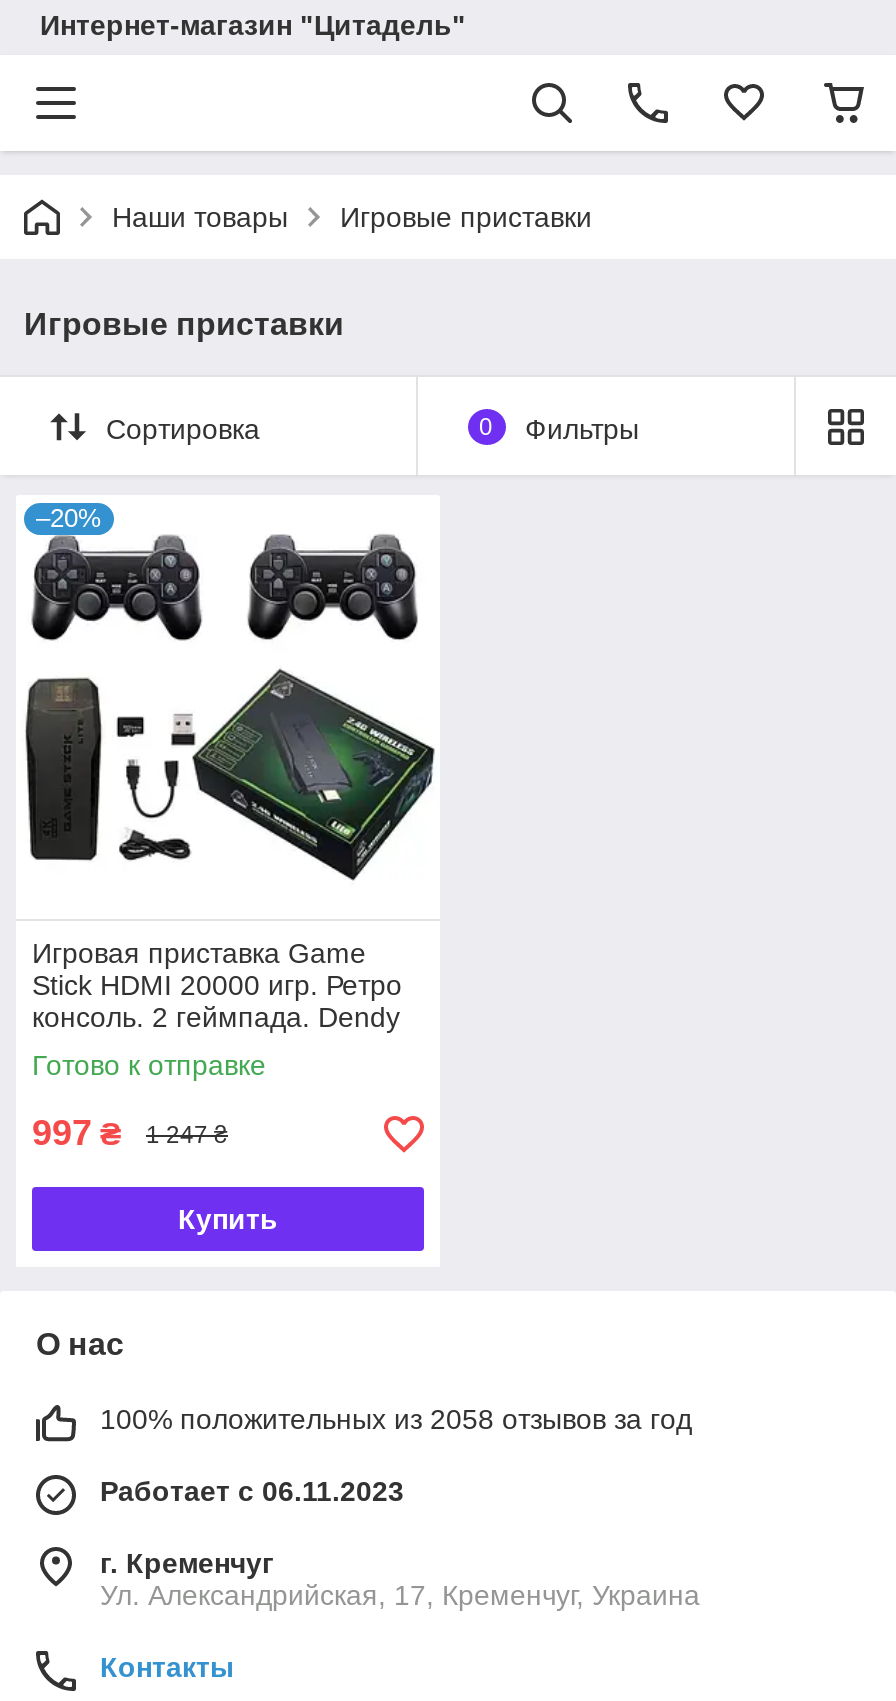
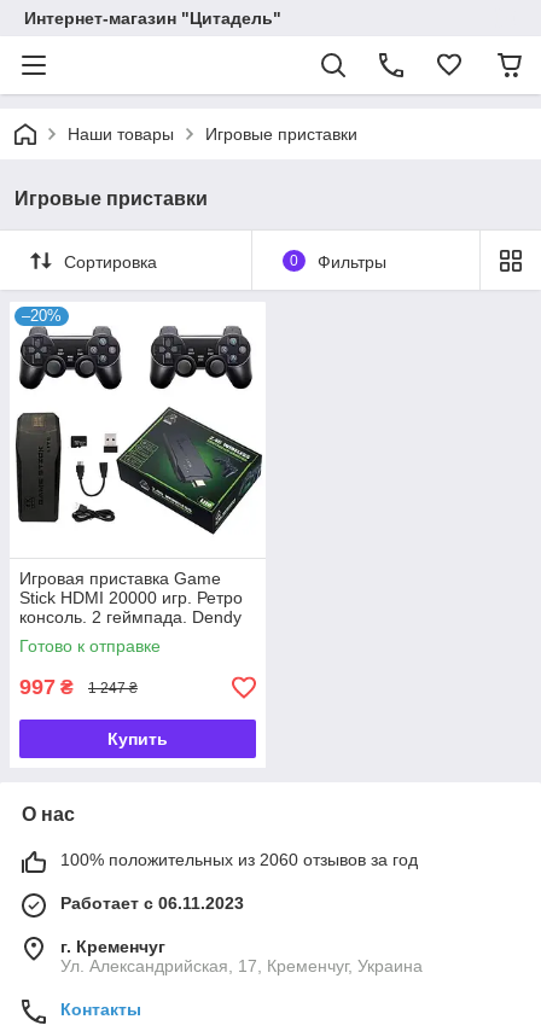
- 100% положительных из 2058 отзывов за год
+ 100% положительных из 2060 отзывов за год
